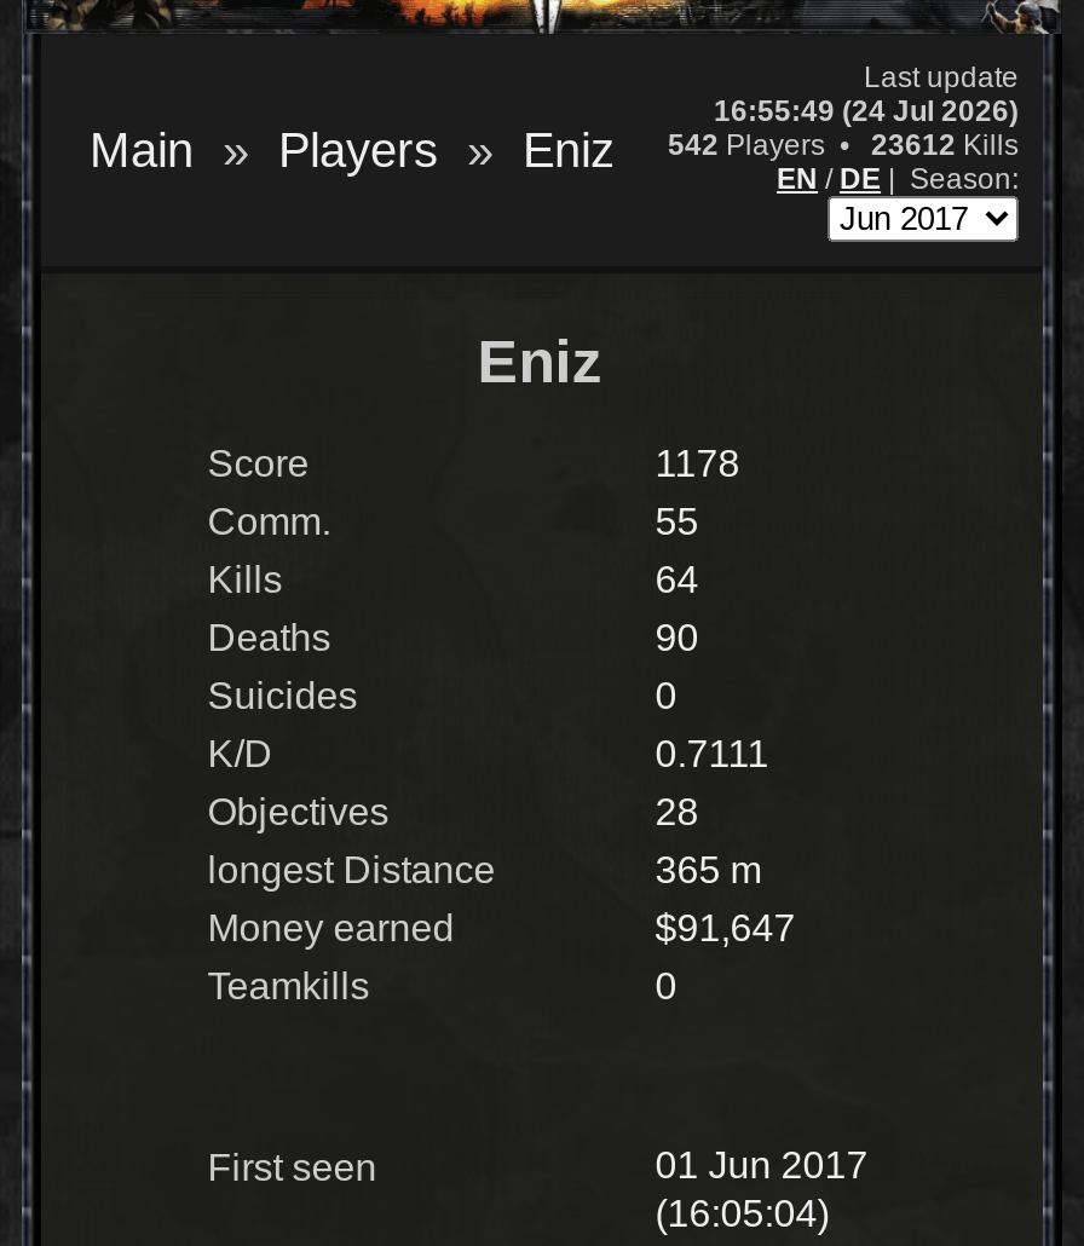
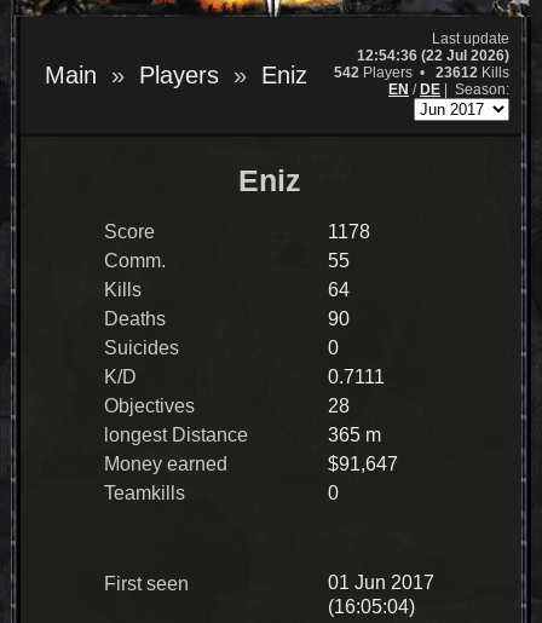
- 16:55:49 (24 Jul 2026)
+ 12:54:36 (22 Jul 2026)
